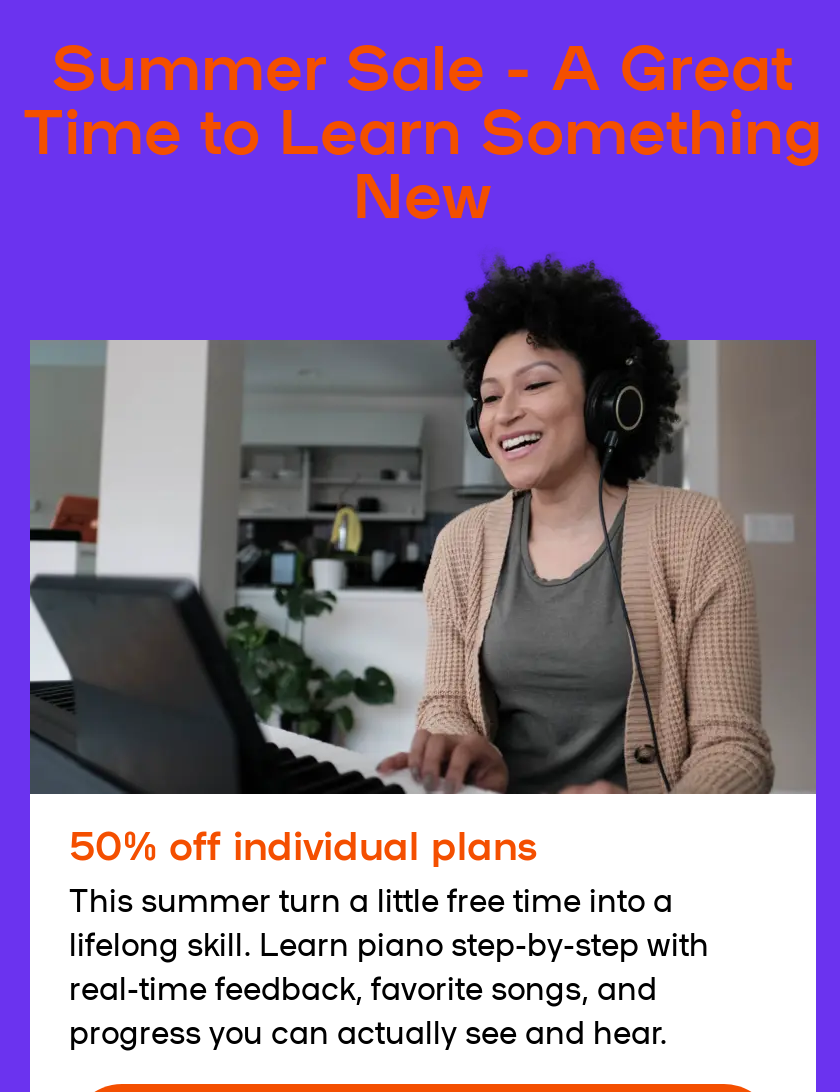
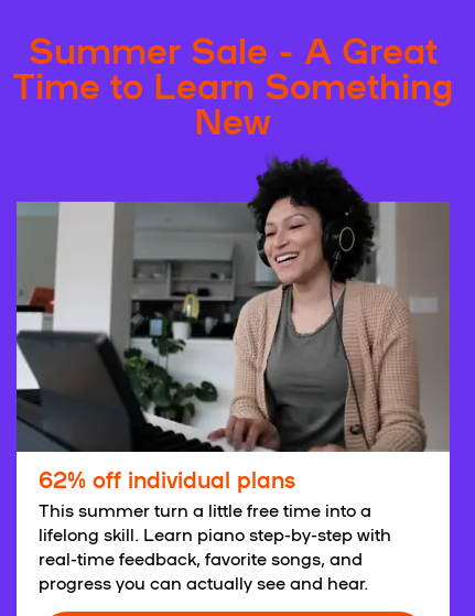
- 50% off individual plans
+ 62% off individual plans
